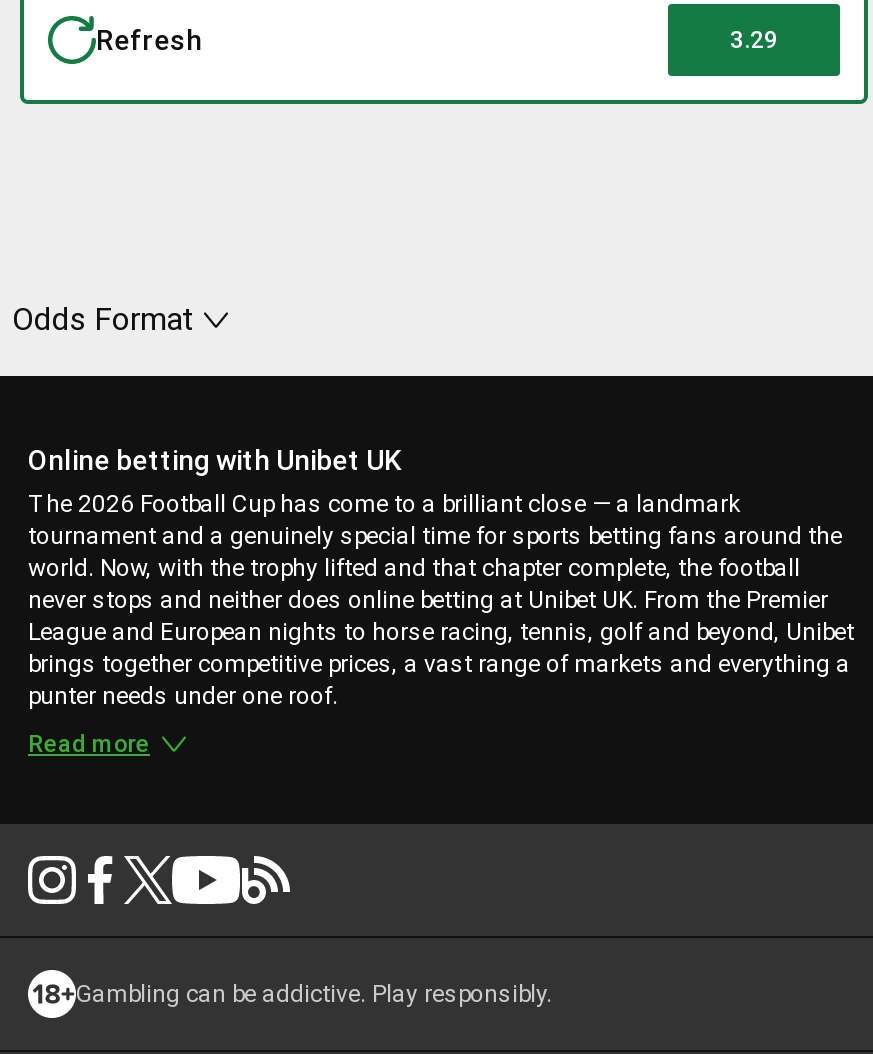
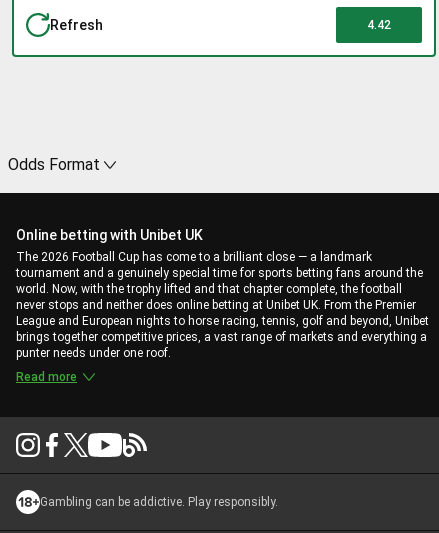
- 3.29
+ 4.42
